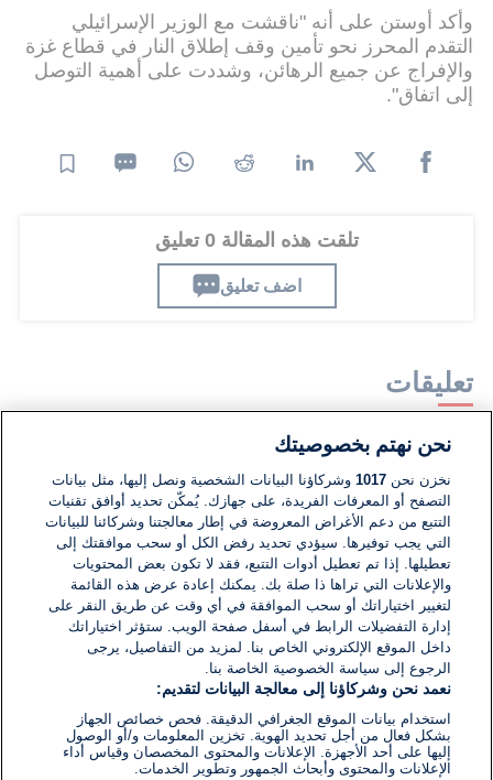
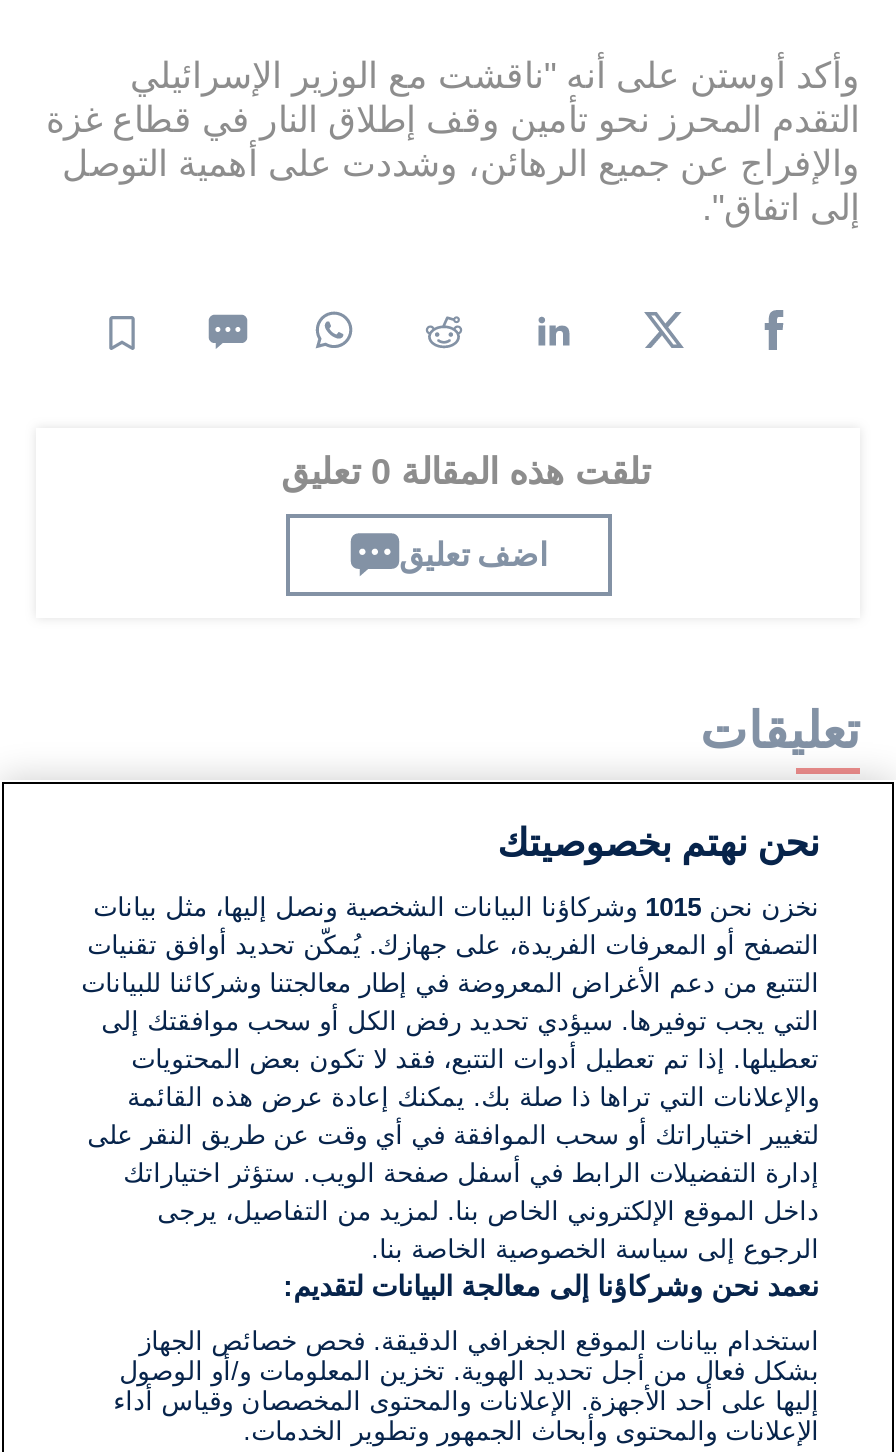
- نخزن نحن 1017 وشركاؤنا البيانات الشخصية ونصل إليها، مثل بيانات
+ نخزن نحن 1015 وشركاؤنا البيانات الشخصية ونصل إليها، مثل بيانات
